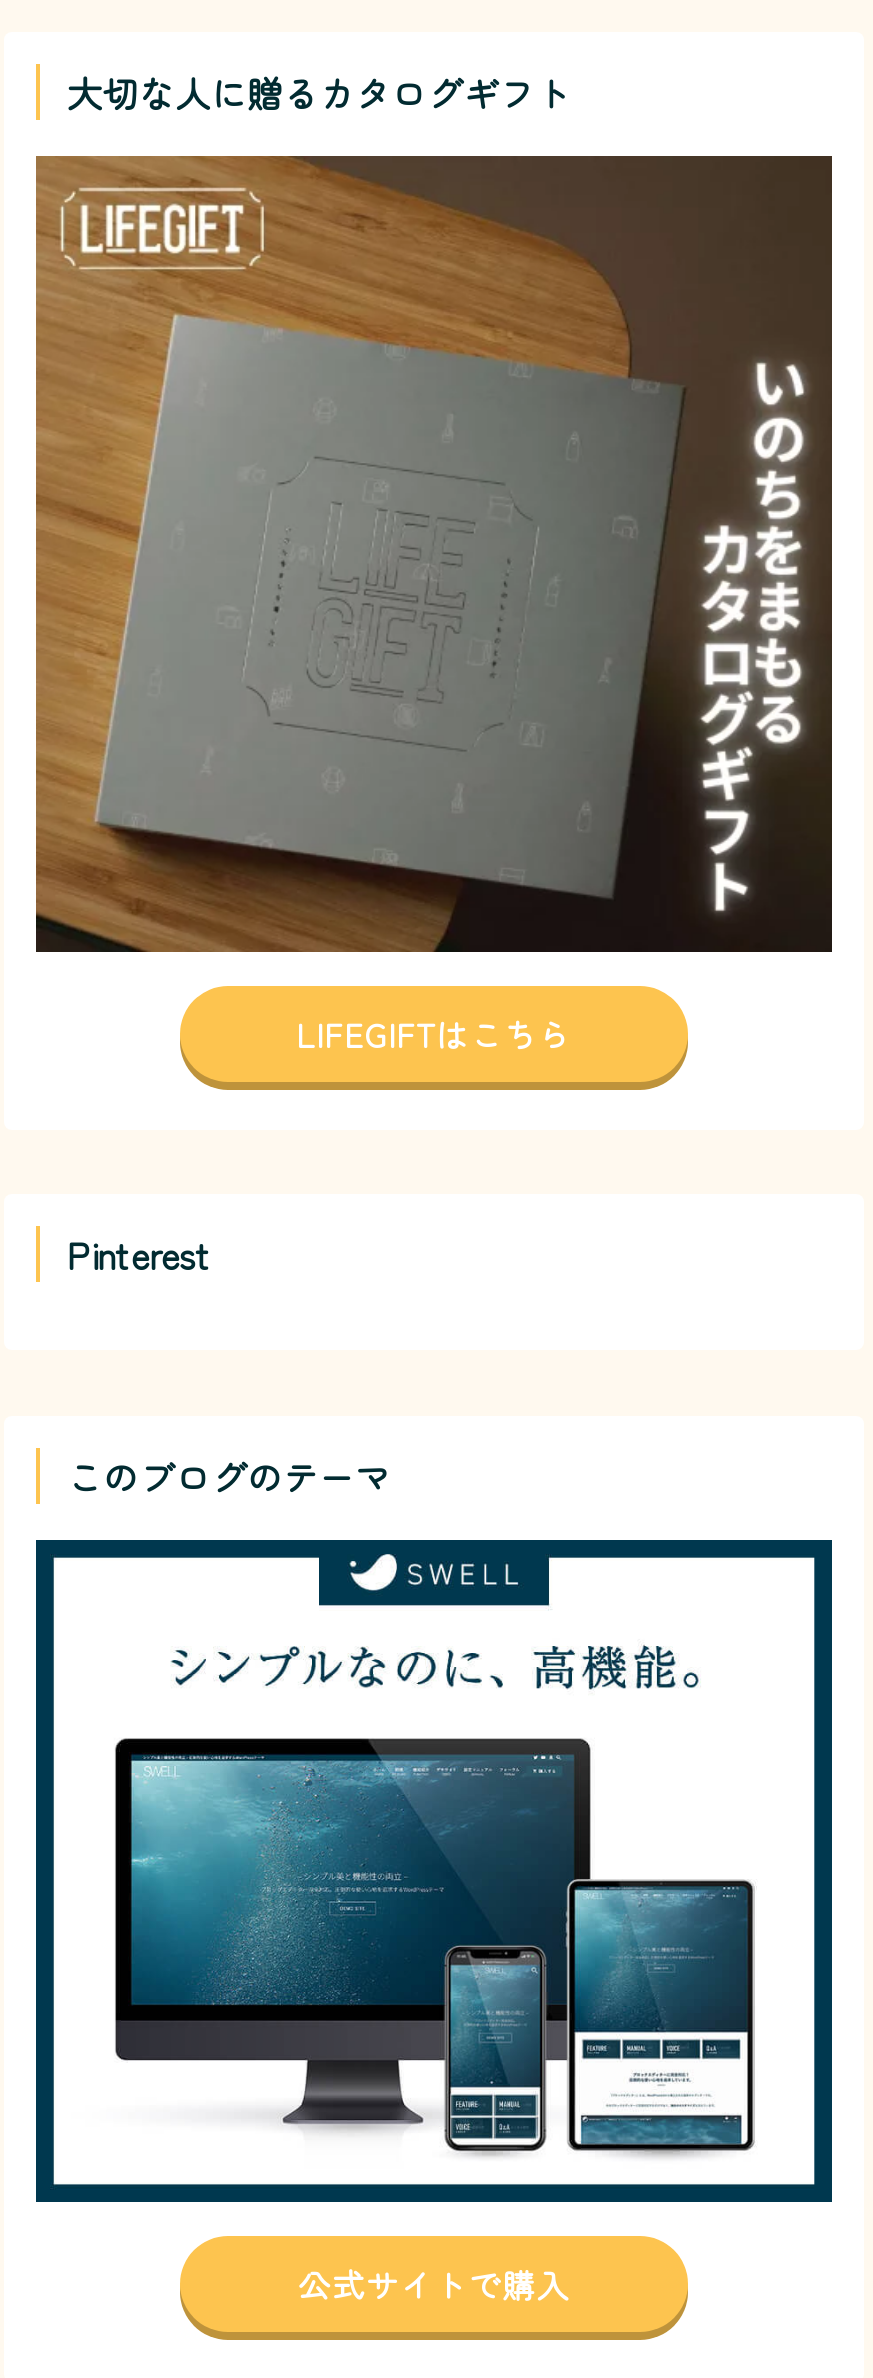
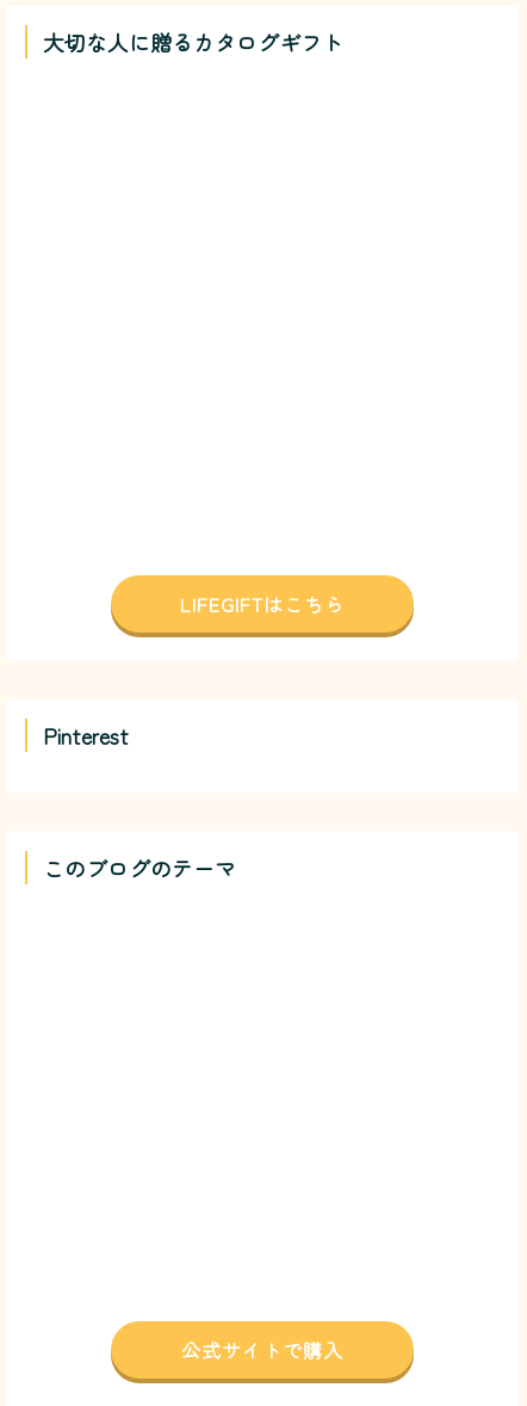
- [image]

- [image]
